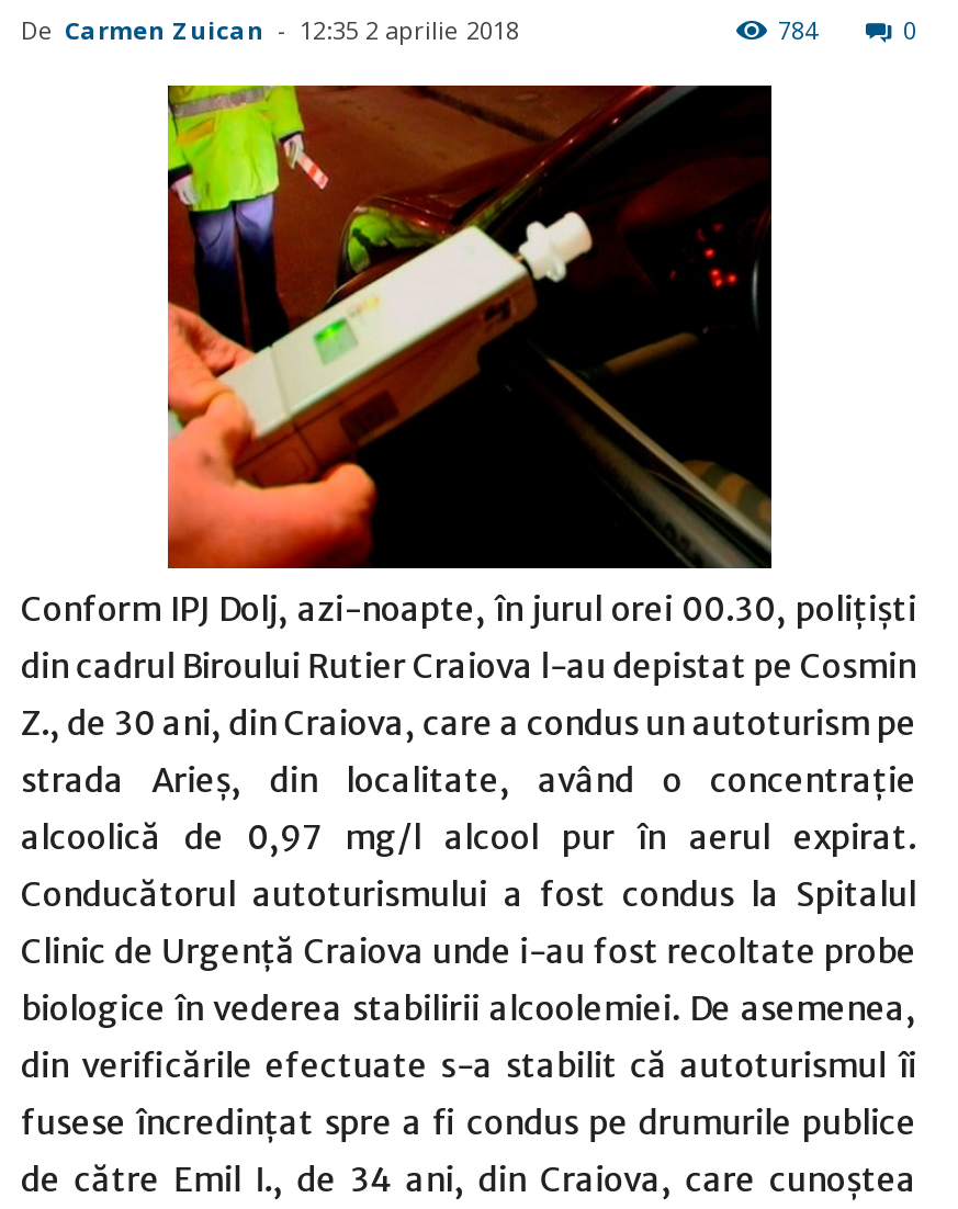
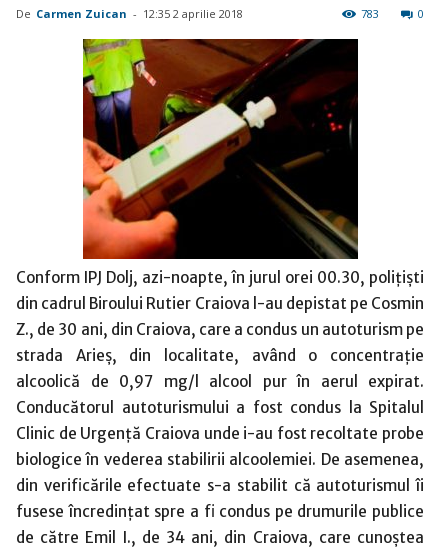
- 784
+ 783
